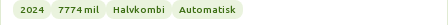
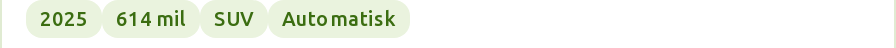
- 2024
- 7774 mil
- Halvkombi
+ 2025
+ 614 mil
+ SUV
